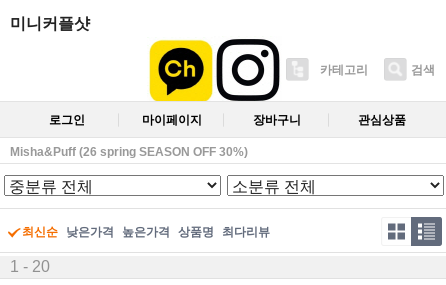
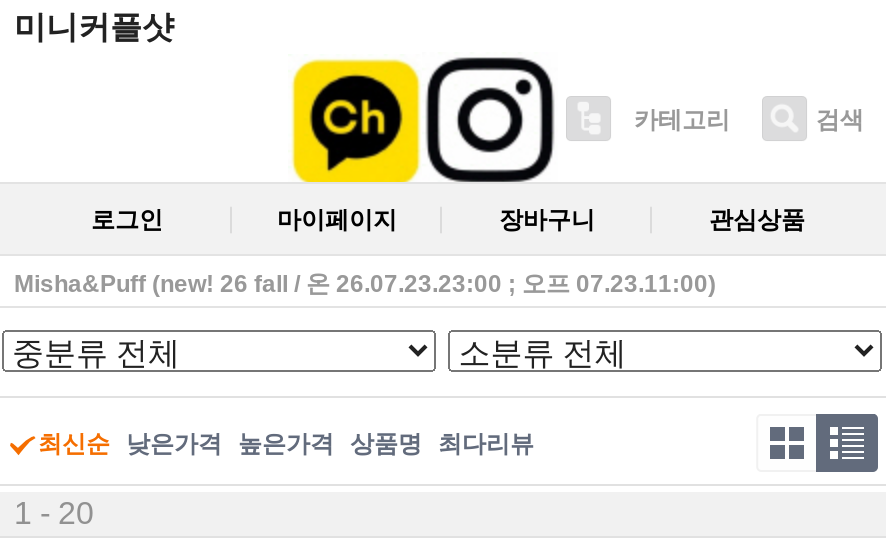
- Misha&Puff (26 spring SEASON OFF 30%)
+ Misha&Puff (new! 26 fall / 온 26.07.23.23:00 ; 오프 07.23.11:00)
